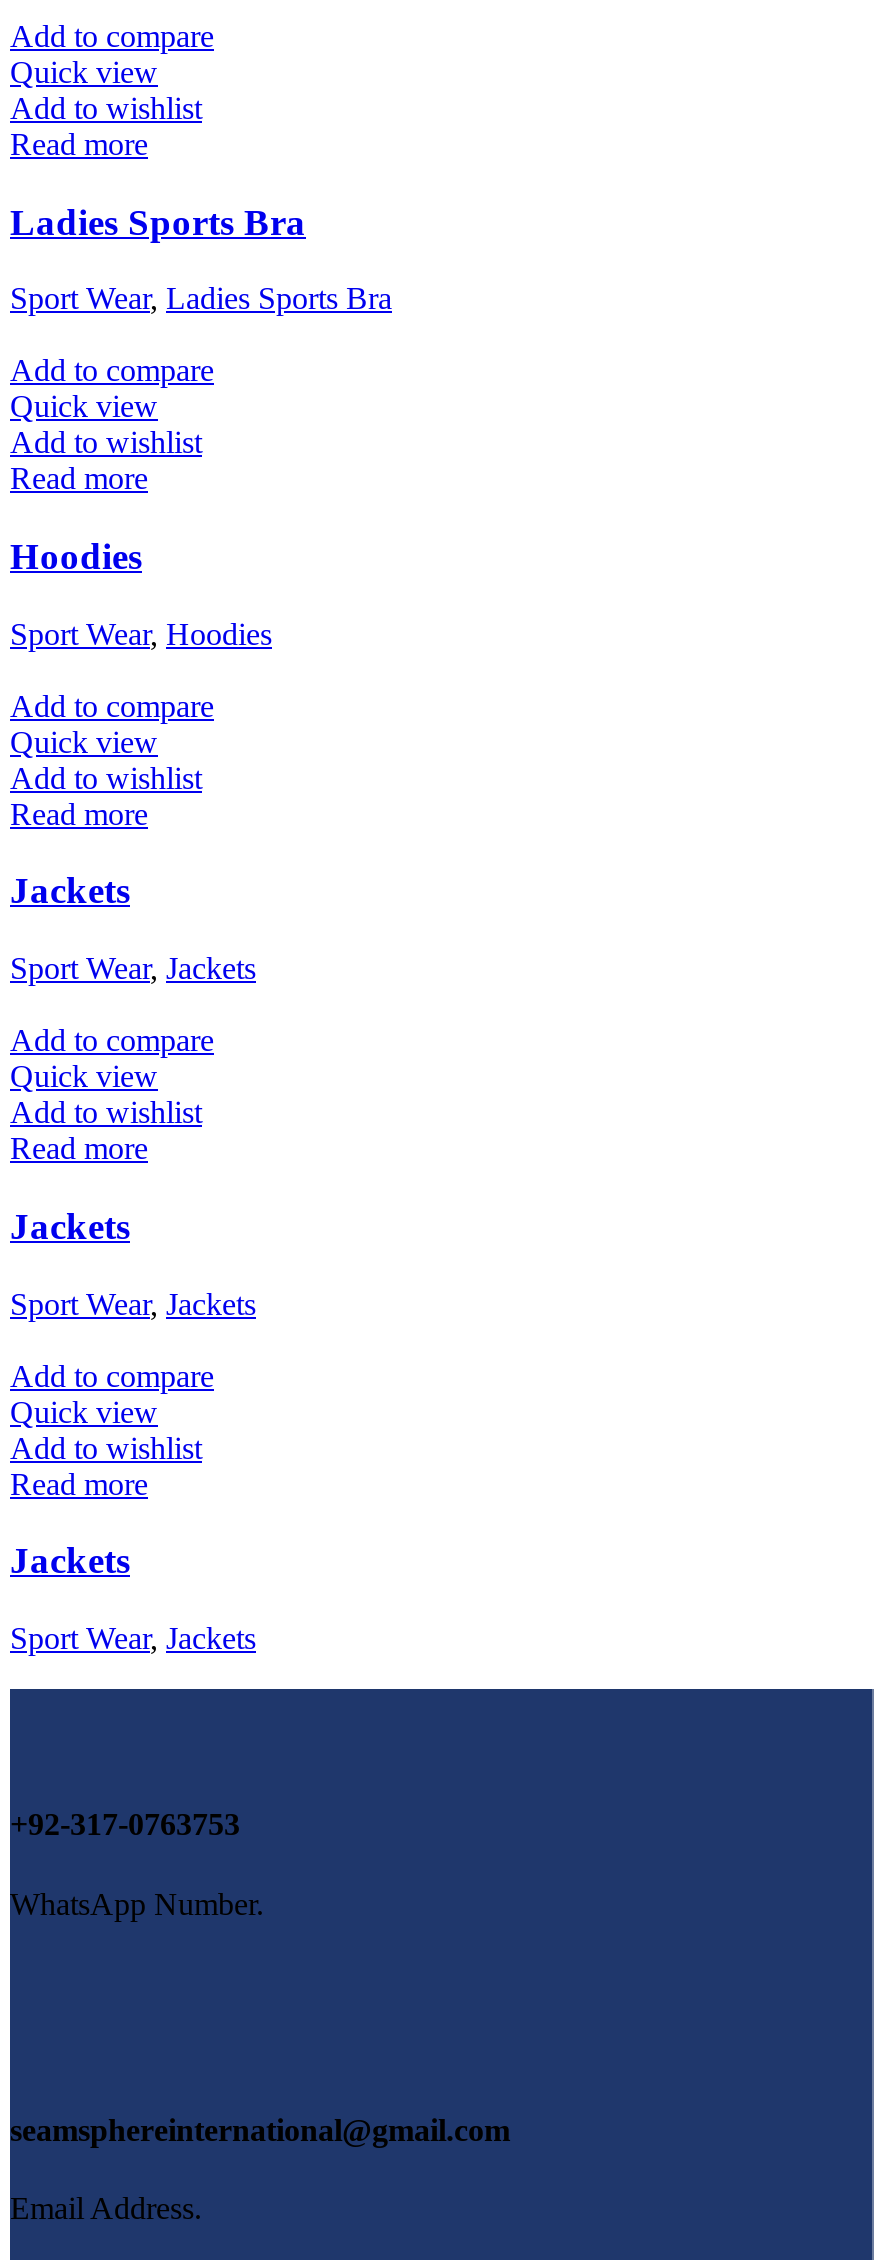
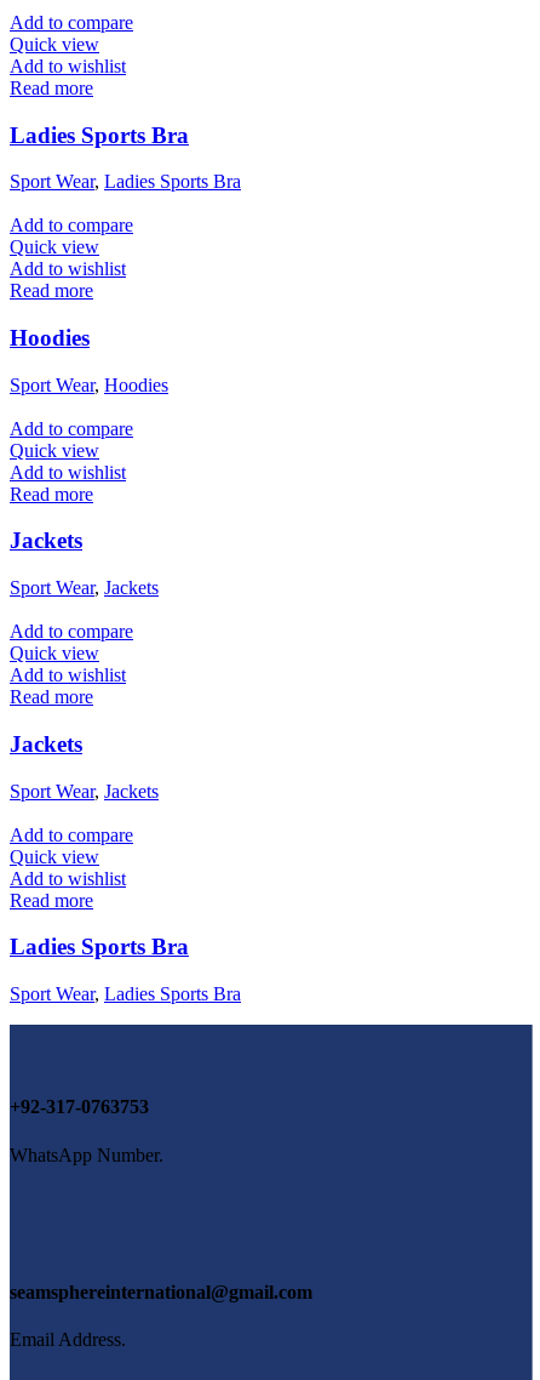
- Jackets
+ Ladies Sports Bra

- Sport Wear, Jackets
+ Sport Wear, Ladies Sports Bra
